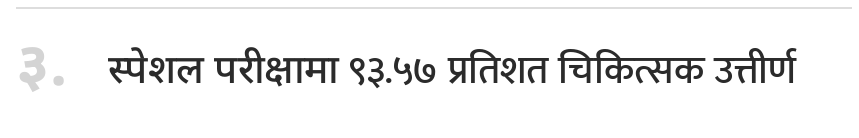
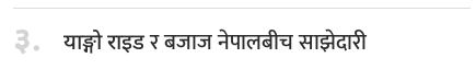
- स्पेशल परीक्षामा९३.५७ प्रतिशत चिकित्सक उत्तीर्ण
+ याङ्गो राइडर बजाज नेपालबीच साझेदारी
